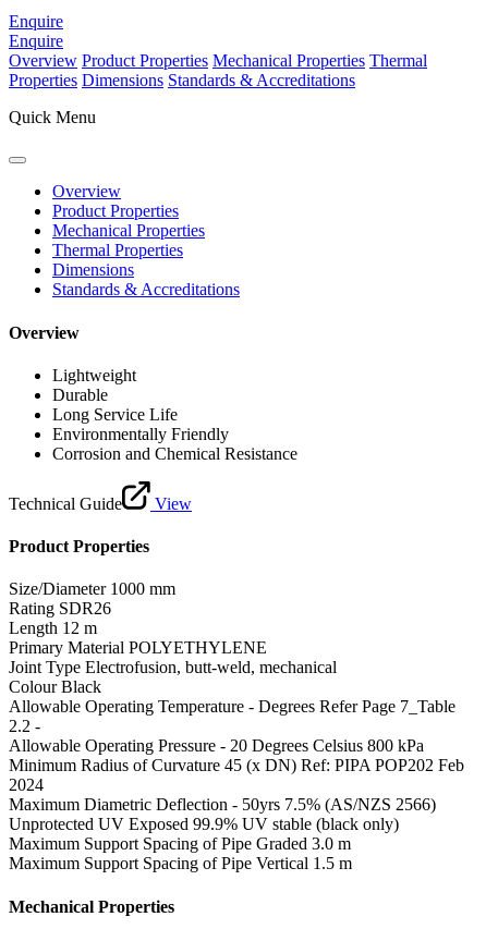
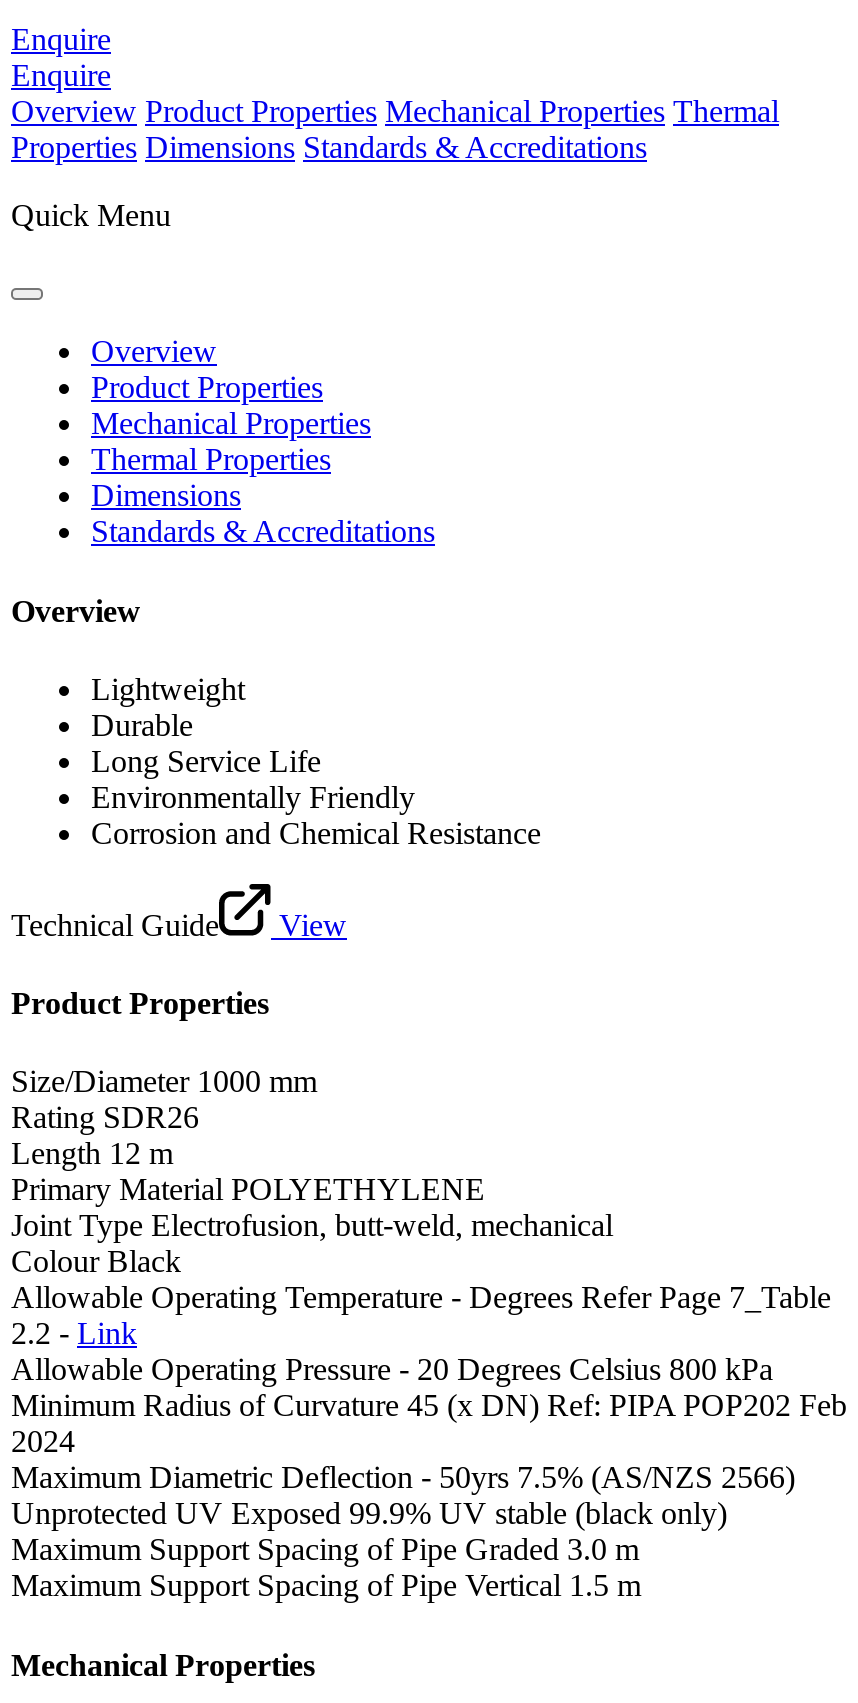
- 2.2 -
+ 2.2 - Link
